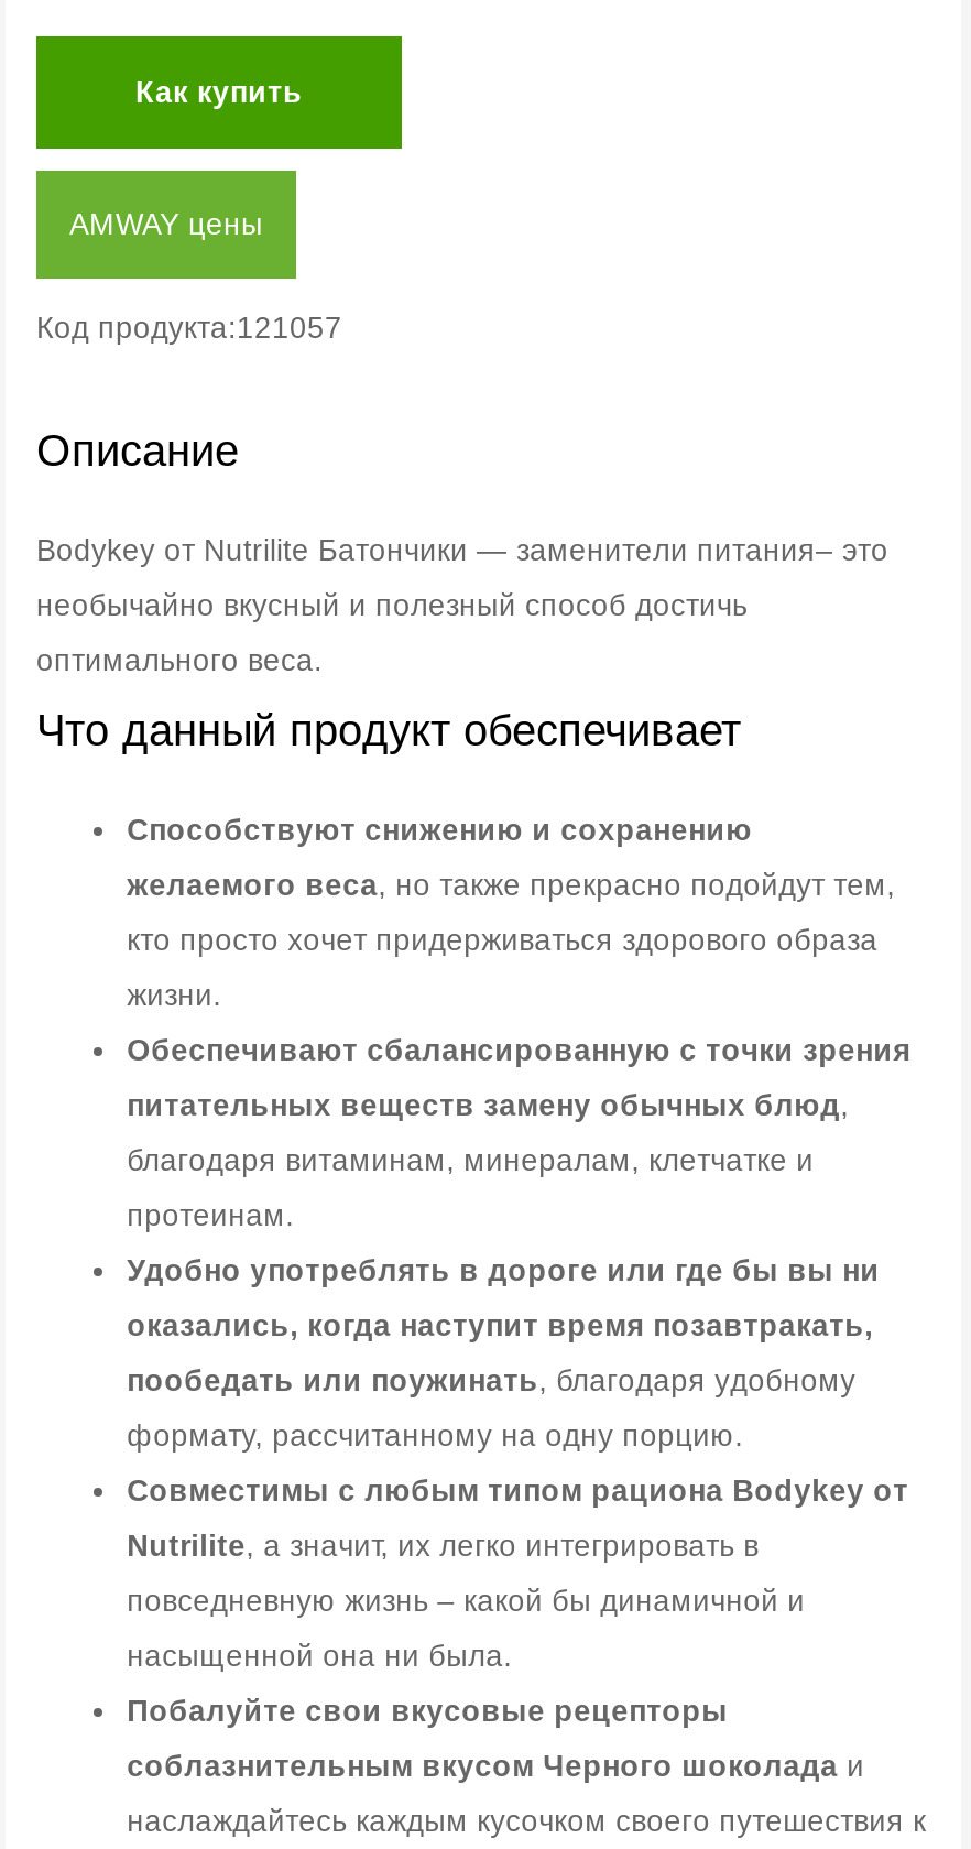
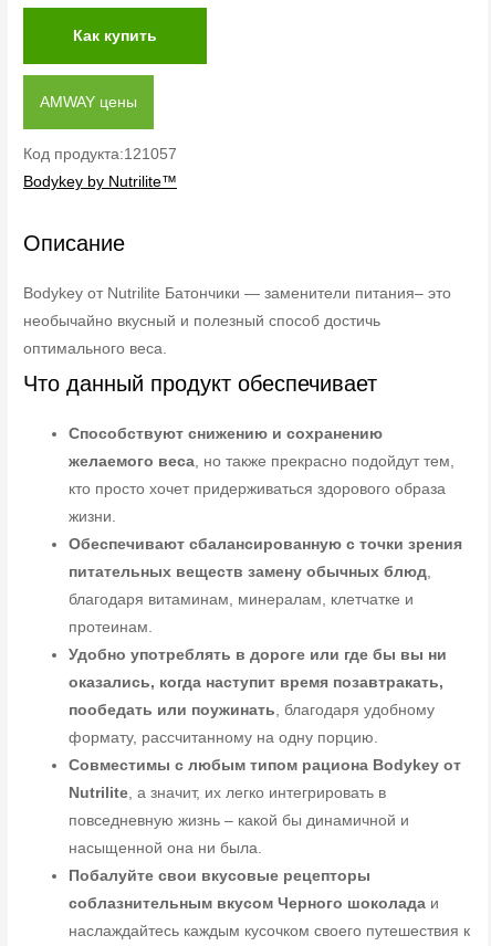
+ Bodykey by Nutrilite™
